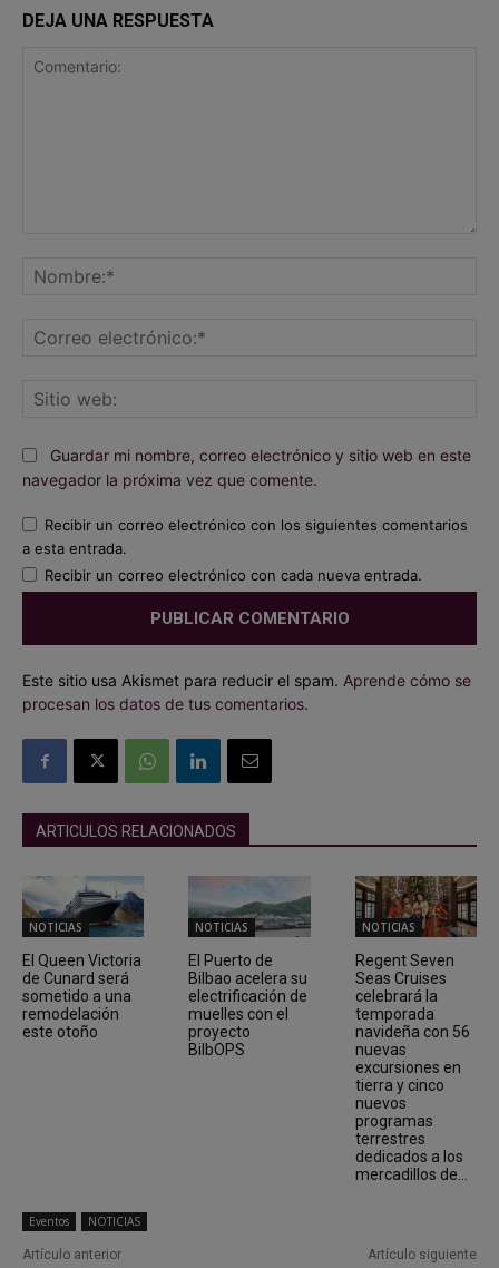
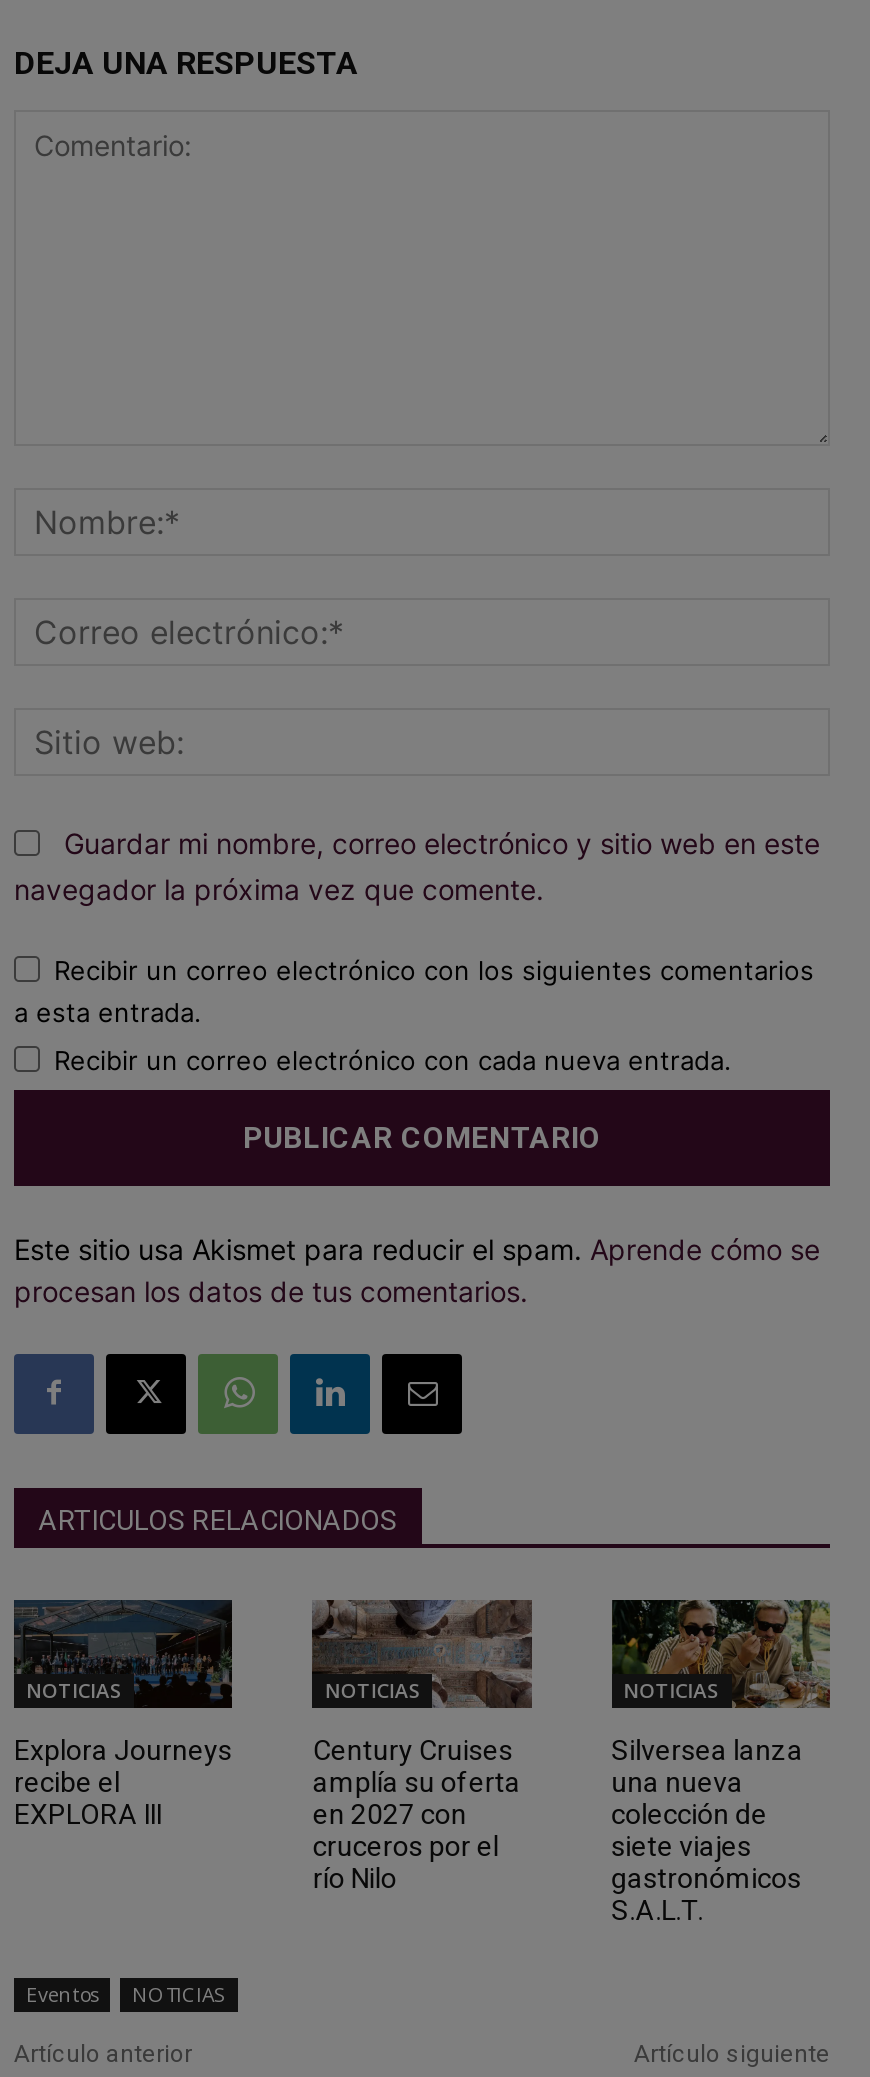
- [image]
- El Queen Victoria
- de Cunard será
- sometido a una
- remodelación
- este otoño
+ [image]
+ Explora Journeys
+ recibe el
+ EXPLORA III

- [image]
- El Puerto de
- Bilbao acelera su
- electrificación de
- muelles con el
- proyecto
- BilbOPS
+ [image]
+ Century Cruises
+ amplía su oferta
+ en 2027 con
+ cruceros por el
+ río Nilo

- [image]
- Regent Seven
- Seas Cruises
- celebrará la
- temporada
- navideña con 56
- nuevas
- excursiones en
- tierra y cinco
- nuevos
- programas
- terrestres
- dedicados a los
- mercadillos de...
+ [image]
+ Silversea lanza
+ una nueva
+ colección de
+ siete viajes
+ gastronómicos
+ S.A.L.T.
